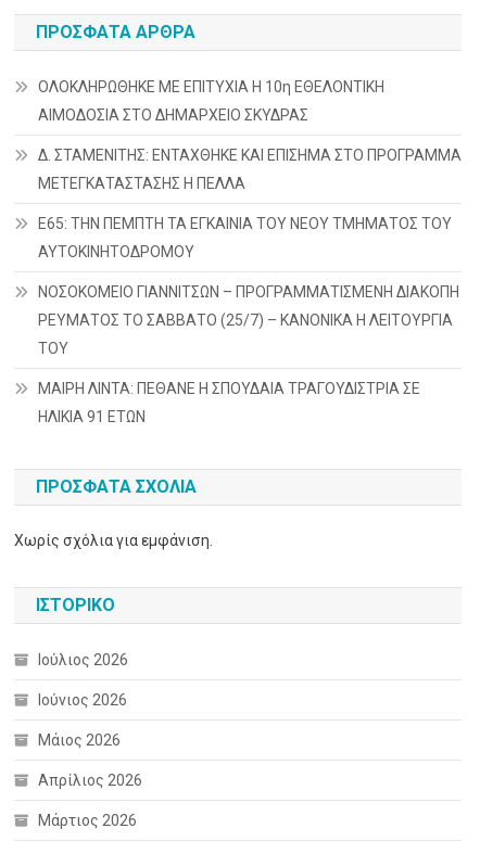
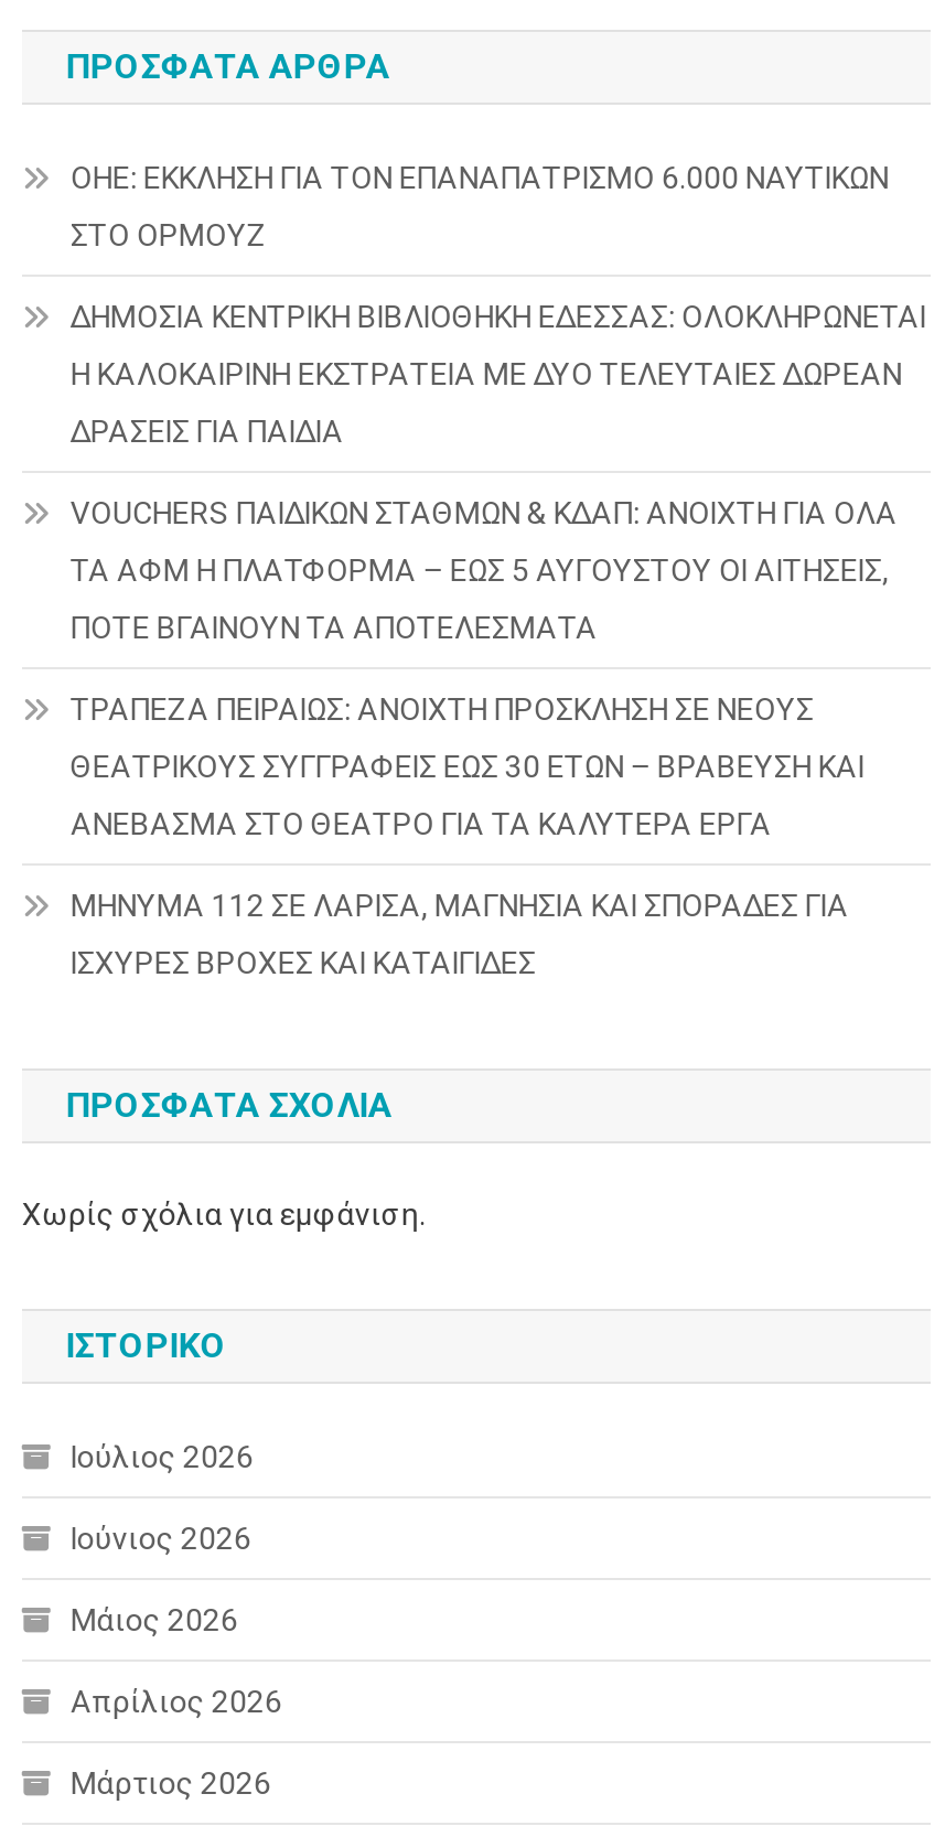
- ΟΛΟΚΛΗΡΩΘΗΚΕ ΜΕ ΕΠΙΤΥΧΙΑ Η 10η ΕΘΕΛΟΝΤΙΚΗ
- ΑΙΜΟΔΟΣΙΑ ΣΤΟ ΔΗΜΑΡΧΕΙΟ ΣΚΥΔΡΑΣ
- Δ. ΣΤΑΜΕΝΙΤΗΣ: ΕΝΤΑΧΘΗΚΕ ΚΑΙ ΕΠΙΣΗΜΑ ΣΤΟ ΠΡΟΓΡΑΜΜΑ
- ΜΕΤΕΓΚΑΤΑΣΤΑΣΗΣ Η ΠΕΛΛΑ
- Ε65: ΤΗΝ ΠΕΜΠΤΗ ΤΑ ΕΓΚΑΙΝΙΑ ΤΟΥ ΝΕΟΥ ΤΜΗΜΑΤΟΣ ΤΟΥ
- ΑΥΤΟΚΙΝΗΤΟΔΡΟΜΟΥ
- ΝΟΣΟΚΟΜΕΙΟ ΓΙΑΝΝΙΤΣΩΝ – ΠΡΟΓΡΑΜΜΑΤΙΣΜΕΝΗ ΔΙΑΚΟΠΗ
- ΡΕΥΜΑΤΟΣ ΤΟ ΣΑΒΒΑΤΟ (25/7) – ΚΑΝΟΝΙΚΑ Η ΛΕΙΤΟΥΡΓΙΑ
- ΤΟΥ
- ΜΑΙΡΗ ΛΙΝΤΑ: ΠΕΘΑΝΕ Η ΣΠΟΥΔΑΙΑ ΤΡΑΓΟΥΔΙΣΤΡΙΑ ΣΕ
- ΗΛΙΚΙΑ 91 ΕΤΩΝ
+ ΟΗΕ: ΕΚΚΛΗΣΗ ΓΙΑ ΤΟΝ ΕΠΑΝΑΠΑΤΡΙΣΜΟ 6.000 ΝΑΥΤΙΚΩΝ
+ ΣΤΟ ΟΡΜΟΥΖ
+ ΔΗΜΟΣΙΑ ΚΕΝΤΡΙΚΗ ΒΙΒΛΙΟΘΗΚΗ ΕΔΕΣΣΑΣ: ΟΛΟΚΛΗΡΩΝΕΤΑΙ
+ Η ΚΑΛΟΚΑΙΡΙΝΗ ΕΚΣΤΡΑΤΕΙΑ ΜΕ ΔΥΟ ΤΕΛΕΥΤΑΙΕΣ ΔΩΡΕΑΝ
+ ΔΡΑΣΕΙΣ ΓΙΑ ΠΑΙΔΙΑ
+ VOUCHERS ΠΑΙΔΙΚΩΝ ΣΤΑΘΜΩΝ & ΚΔΑΠ: ΑΝΟΙΧΤΗ ΓΙΑ ΟΛΑ
+ ΤΑ ΑΦΜ Η ΠΛΑΤΦΟΡΜΑ – ΕΩΣ 5 ΑΥΓΟΥΣΤΟΥ ΟΙ ΑΙΤΗΣΕΙΣ,
+ ΠΟΤΕ ΒΓΑΙΝΟΥΝ ΤΑ ΑΠΟΤΕΛΕΣΜΑΤΑ
+ ΤΡΑΠΕΖΑ ΠΕΙΡΑΙΩΣ: ΑΝΟΙΧΤΗ ΠΡΟΣΚΛΗΣΗ ΣΕ ΝΕΟΥΣ
+ ΘΕΑΤΡΙΚΟΥΣ ΣΥΓΓΡΑΦΕΙΣ ΕΩΣ 30 ΕΤΩΝ – ΒΡΑΒΕΥΣΗ ΚΑΙ
+ ΑΝΕΒΑΣΜΑ ΣΤΟ ΘΕΑΤΡΟ ΓΙΑ ΤΑ ΚΑΛΥΤΕΡΑ ΕΡΓΑ
+ ΜΗΝΥΜΑ 112 ΣΕ ΛΑΡΙΣΑ, ΜΑΓΝΗΣΙΑ ΚΑΙ ΣΠΟΡΑΔΕΣ ΓΙΑ
+ ΙΣΧΥΡΕΣ ΒΡΟΧΕΣ ΚΑΙ ΚΑΤΑΙΓΙΔΕΣ
